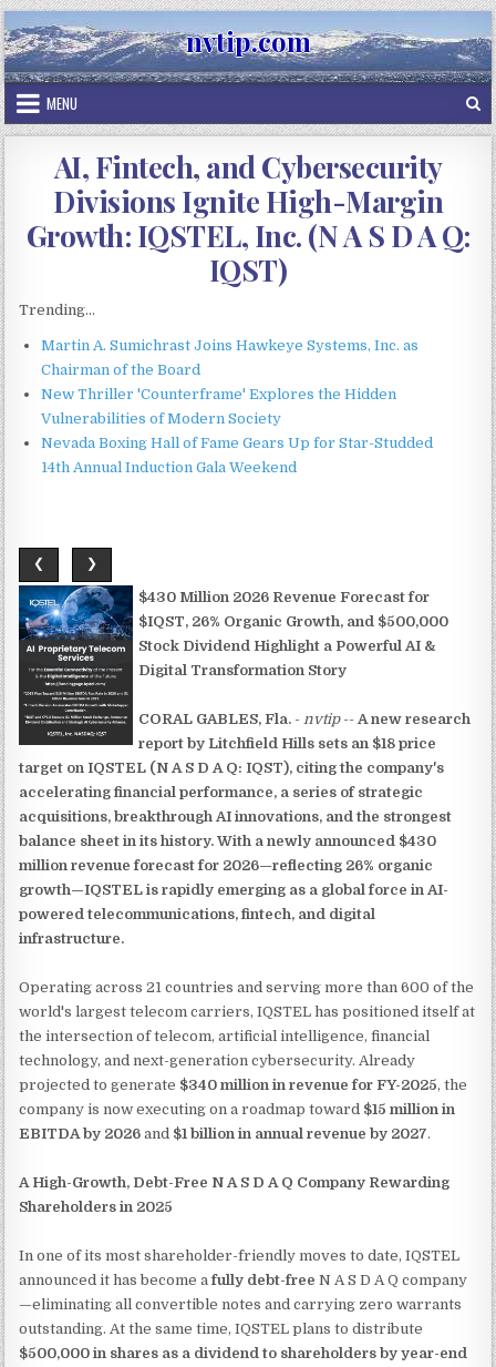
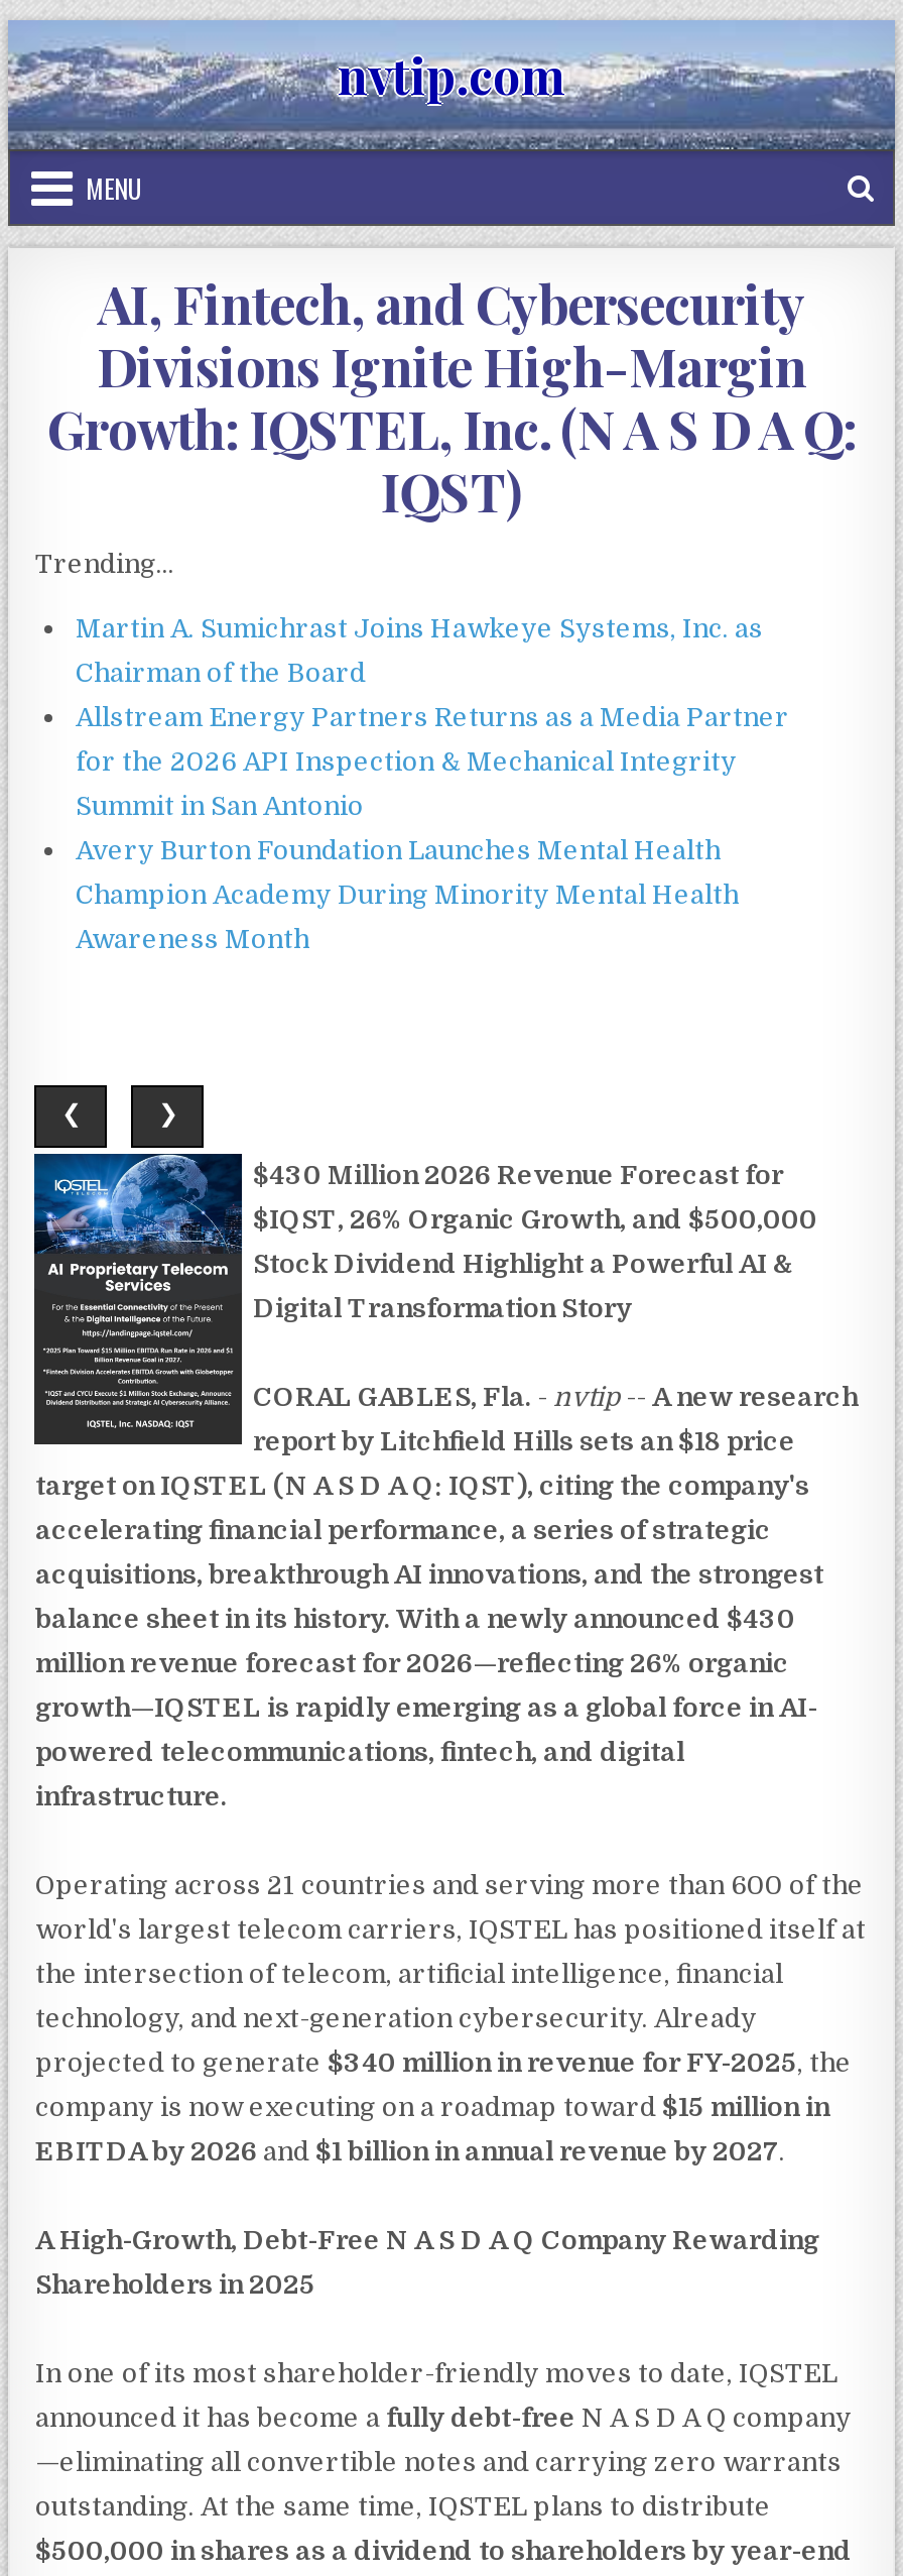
- New Thriller 'Counterframe' Explores the Hidden
- Vulnerabilities of Modern Society
- Nevada Boxing Hall of Fame Gears Up for Star-Studded
- 14th Annual Induction Gala Weekend
+ Allstream Energy Partners Returns as a Media Partner
+ for the 2026 API Inspection & Mechanical Integrity
+ Summit in San Antonio
+ Avery Burton Foundation Launches Mental Health
+ Champion Academy During Minority Mental Health
+ Awareness Month
